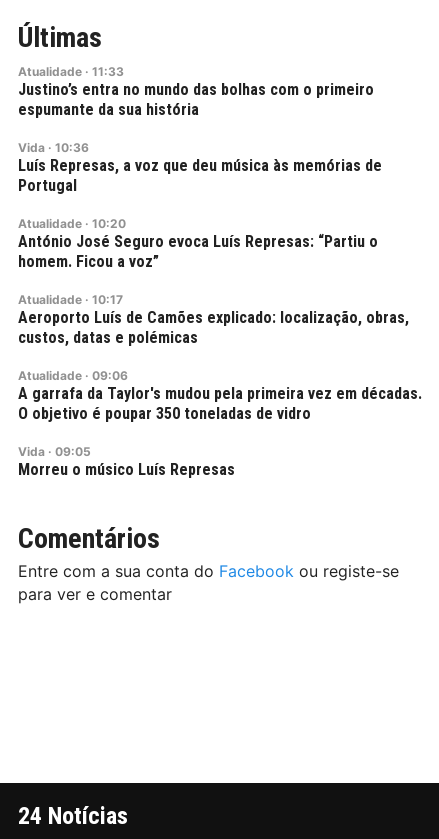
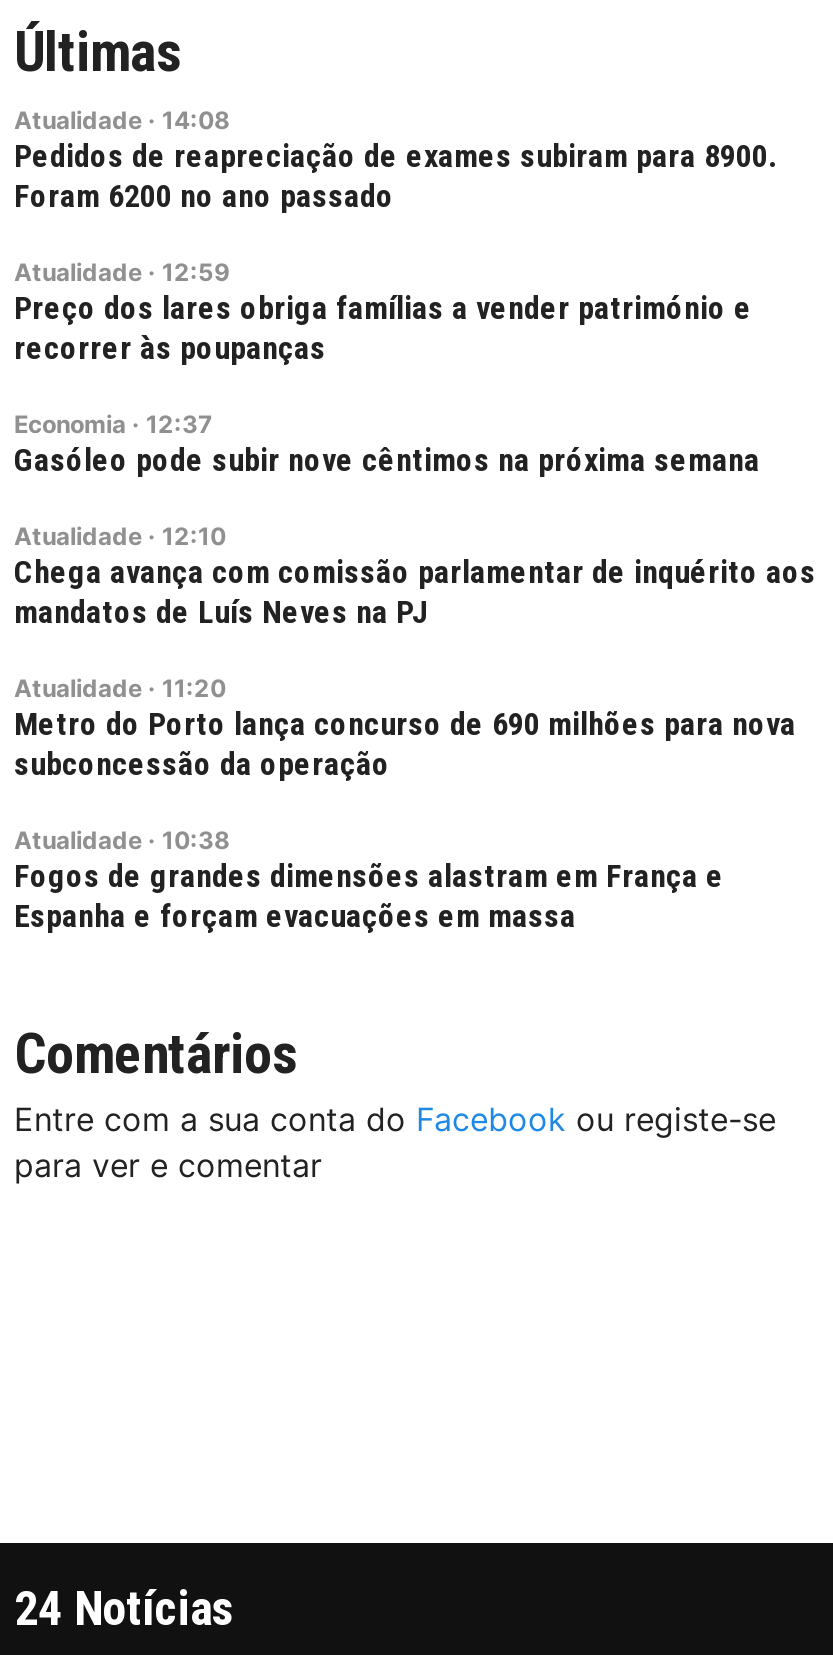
- Atualidade · 11:33
- Justino’s entra no mundo das bolhas com o primeiro
- espumante da sua história
+ Atualidade · 14:08
+ Pedidos de reapreciação de exames subiram para 8900.
+ Foram 6200 no ano passado

- Vida · 10:36
- Luís Represas, a voz que deu música às memórias de
- Portugal
+ Atualidade · 12:59
+ Preço dos lares obriga famílias a vender património e
+ recorrer às poupanças

- Atualidade · 10:20
- António José Seguro evoca Luís Represas: “Partiu o
- homem. Ficou a voz”
+ Economia · 12:37
+ Gasóleo pode subir nove cêntimos na próxima semana

- Atualidade · 10:17
- Aeroporto Luís de Camões explicado: localização, obras,
- custos, datas e polémicas
+ Atualidade · 12:10
+ Chega avança com comissão parlamentar de inquérito aos
+ mandatos de Luís Neves na PJ

- Atualidade · 09:06
- A garrafa da Taylor's mudou pela primeira vez em décadas.
- O objetivo é poupar 350 toneladas de vidro
+ Atualidade · 11:20
+ Metro do Porto lança concurso de 690 milhões para nova
+ subconcessão da operação

- Vida · 09:05
- Morreu o músico Luís Represas
+ Atualidade · 10:38
+ Fogos de grandes dimensões alastram em França e
+ Espanha e forçam evacuações em massa
